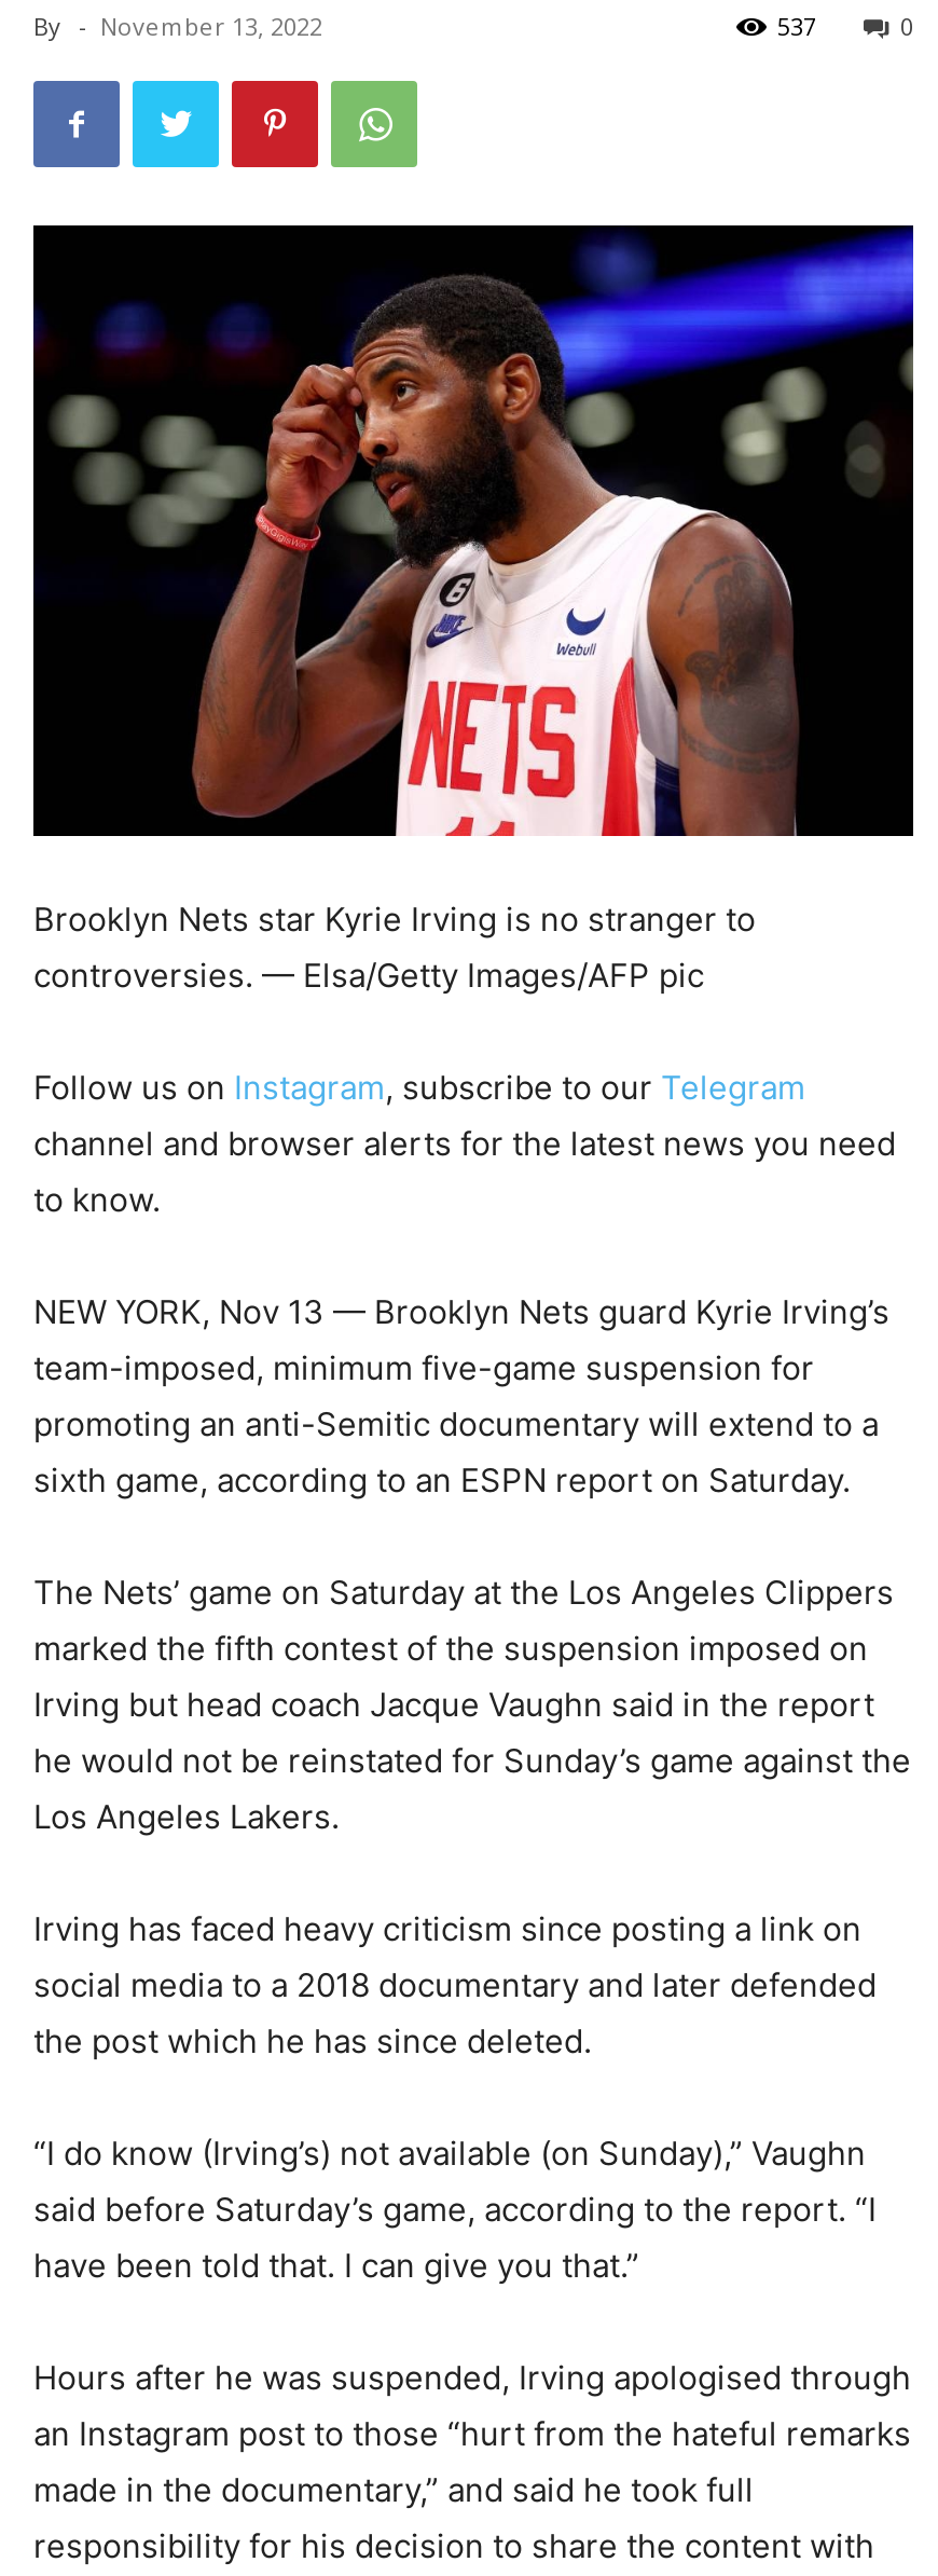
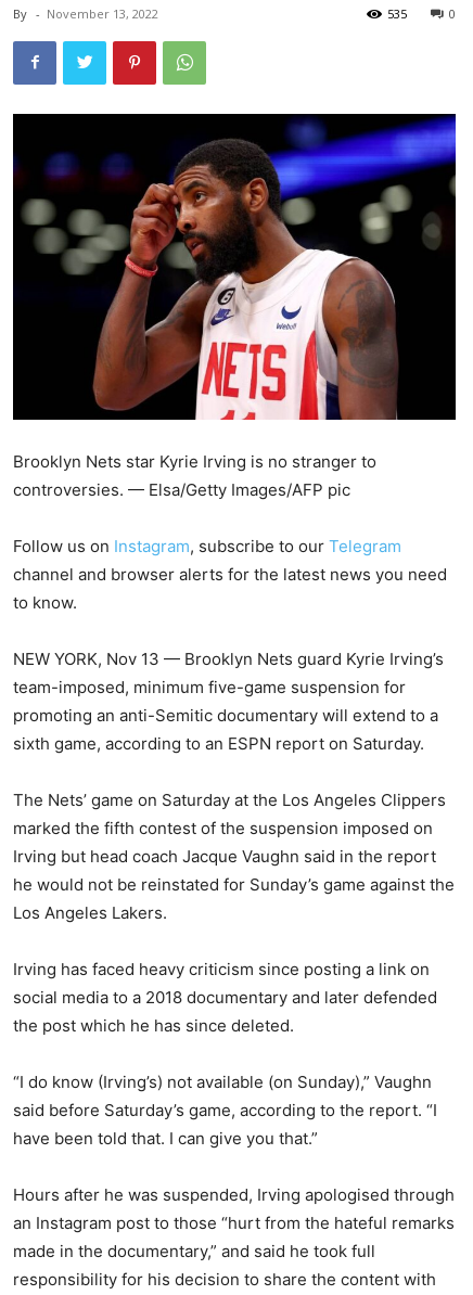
- 537
+ 535
